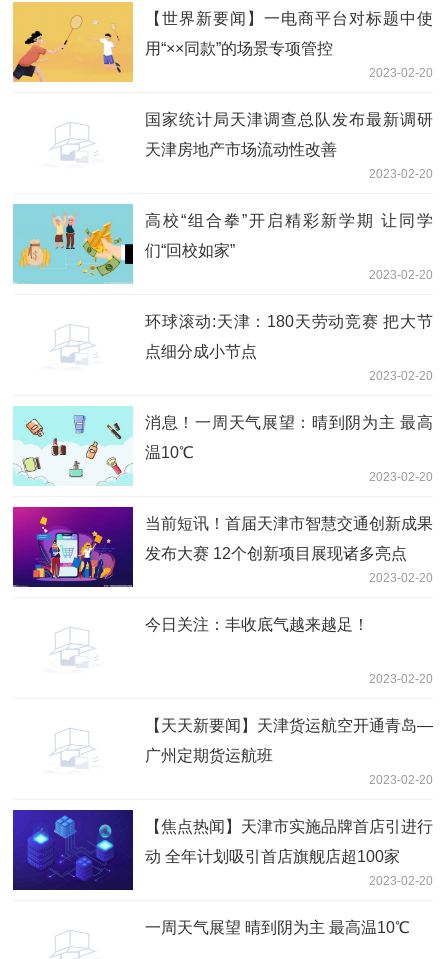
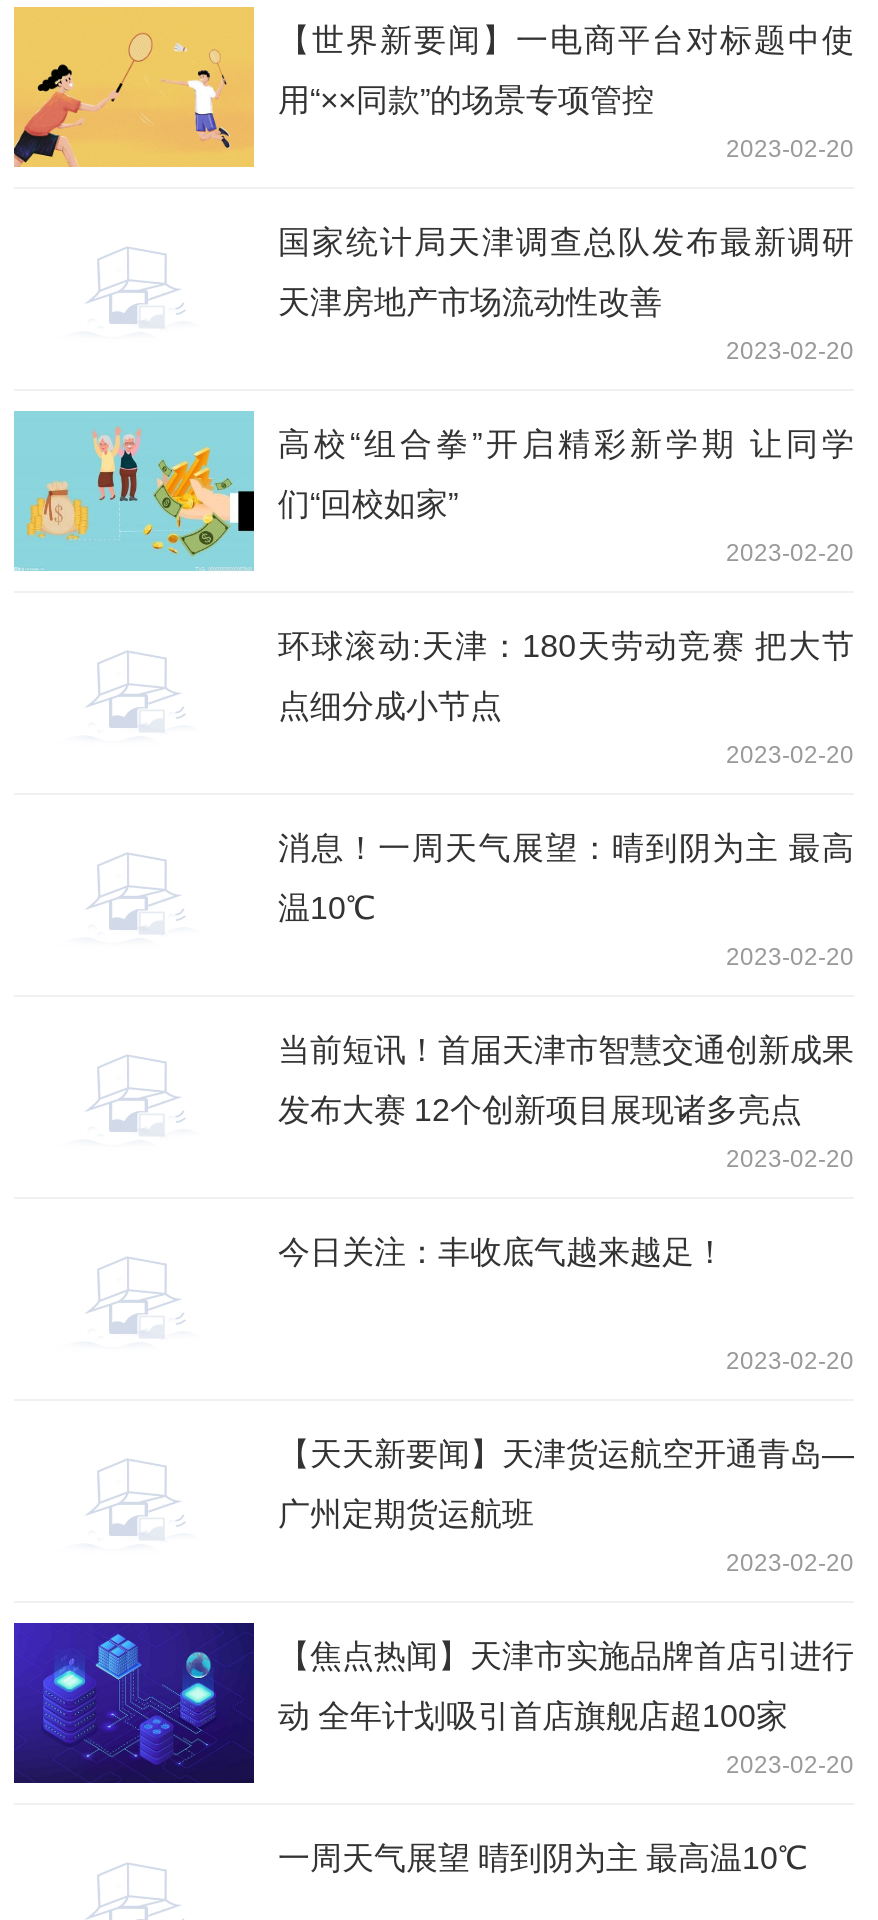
- [image]

- [image]
